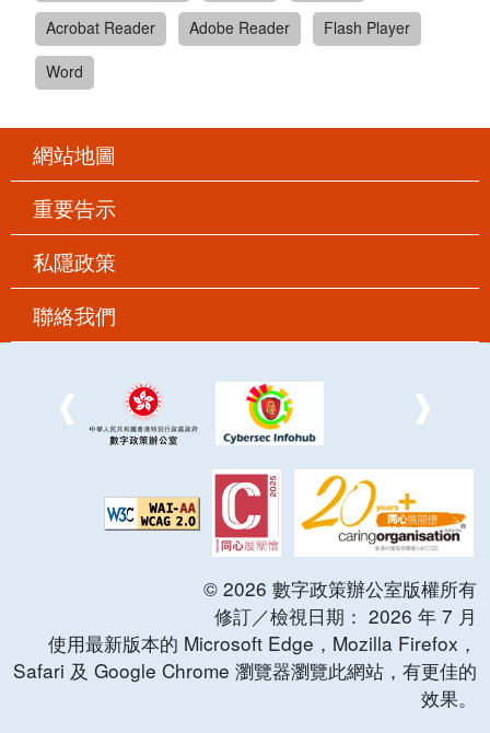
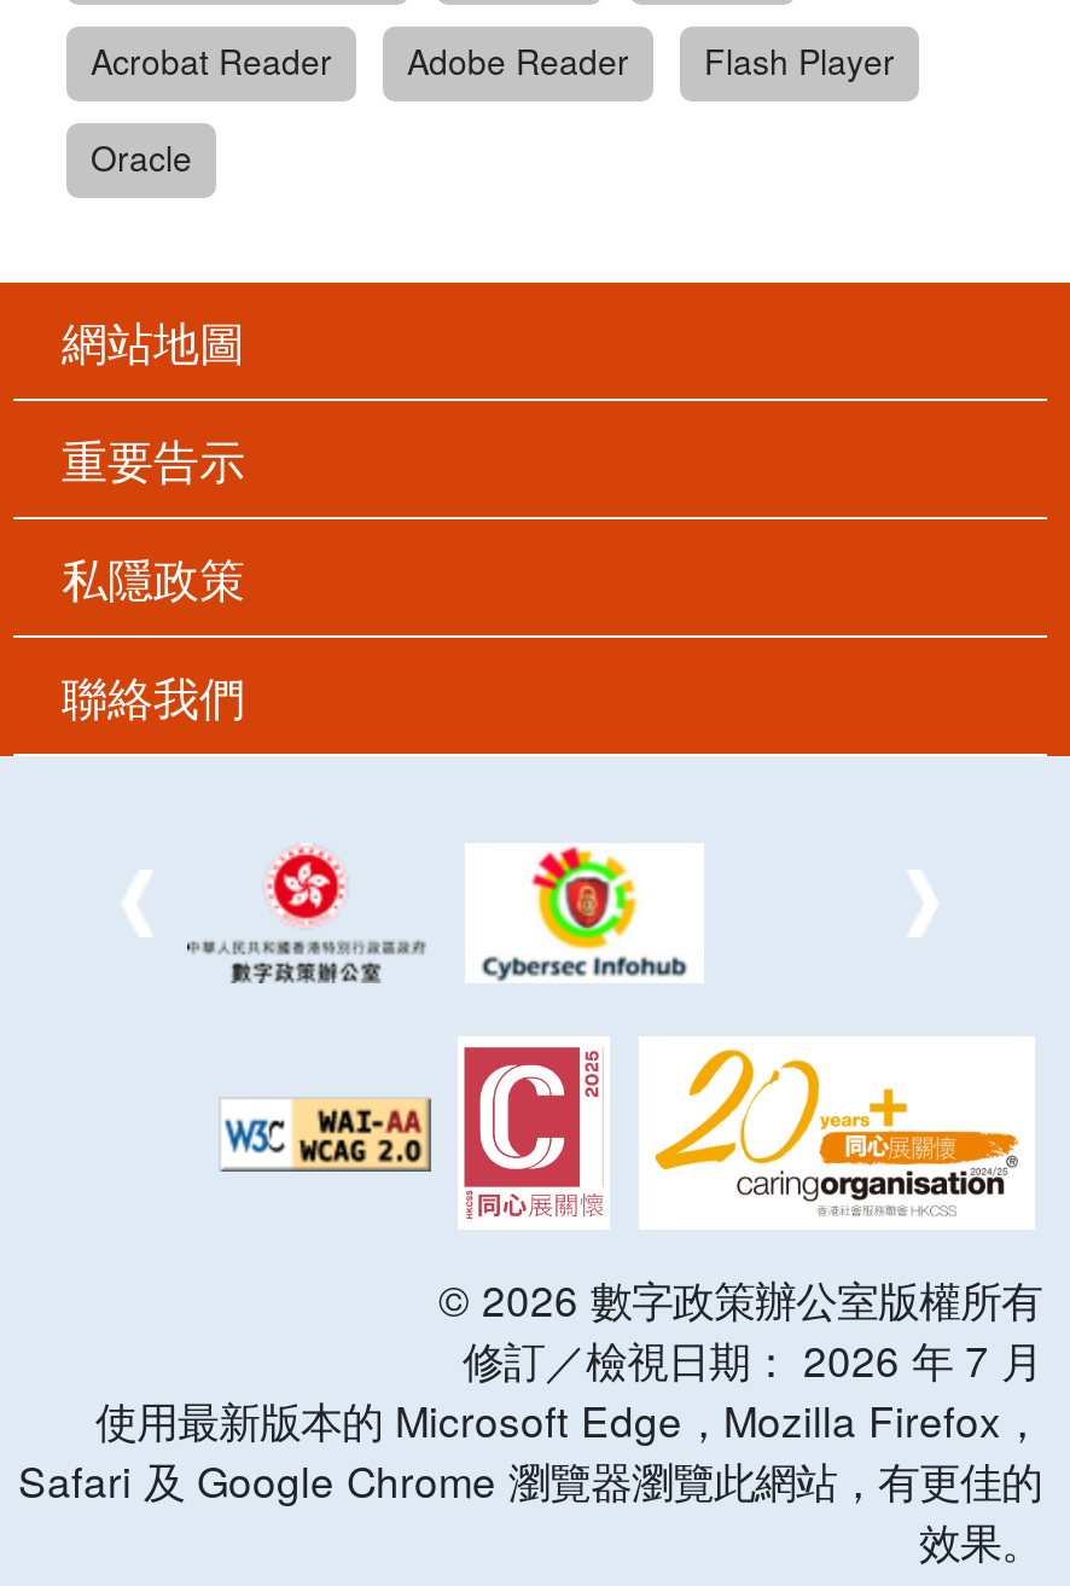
- Word
+ Oracle
